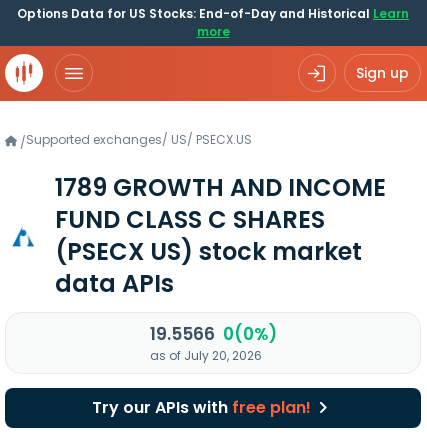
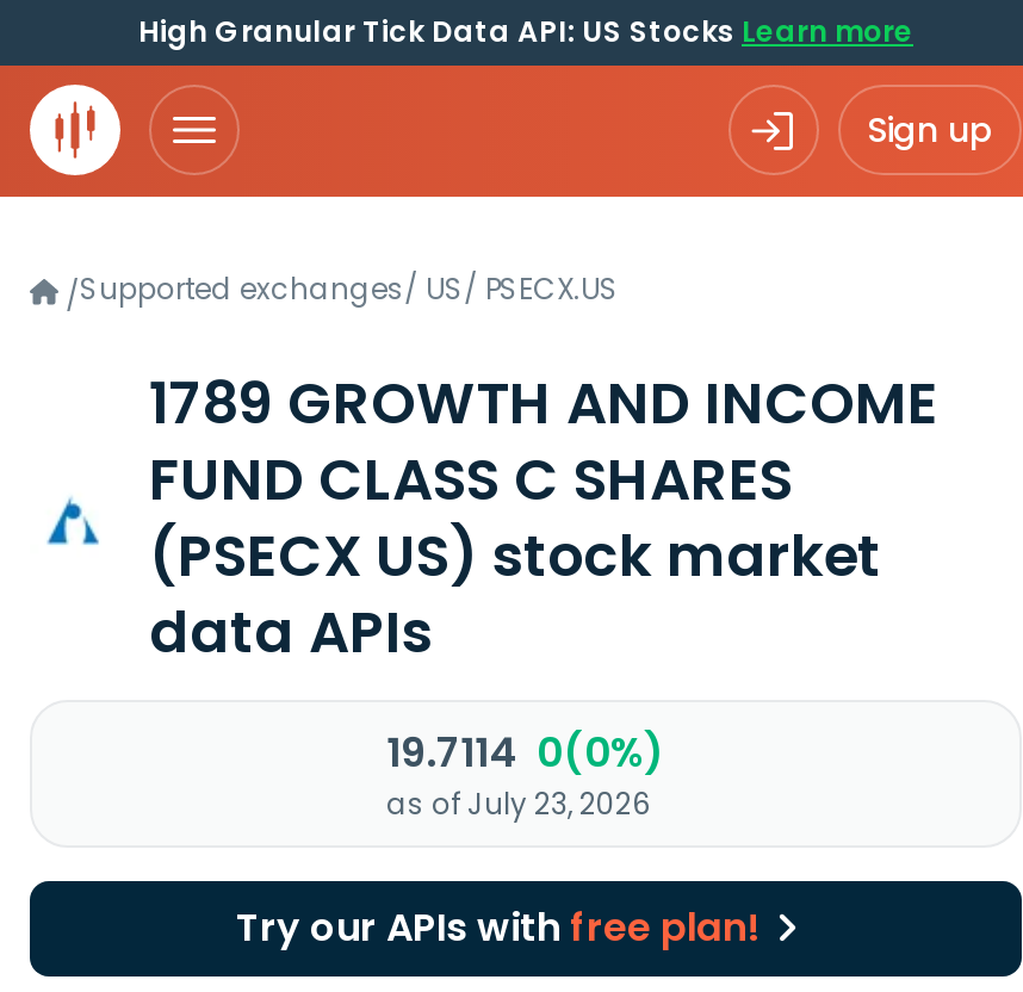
- Options Data for US Stocks: End-of-Day and Historical Learn
- more
+ High Granular Tick Data API: US Stocks Learn more

- 19.5566 0(0%)
+ 19.7114 0(0%)

- as of July 20, 2026
+ as of July 23, 2026
